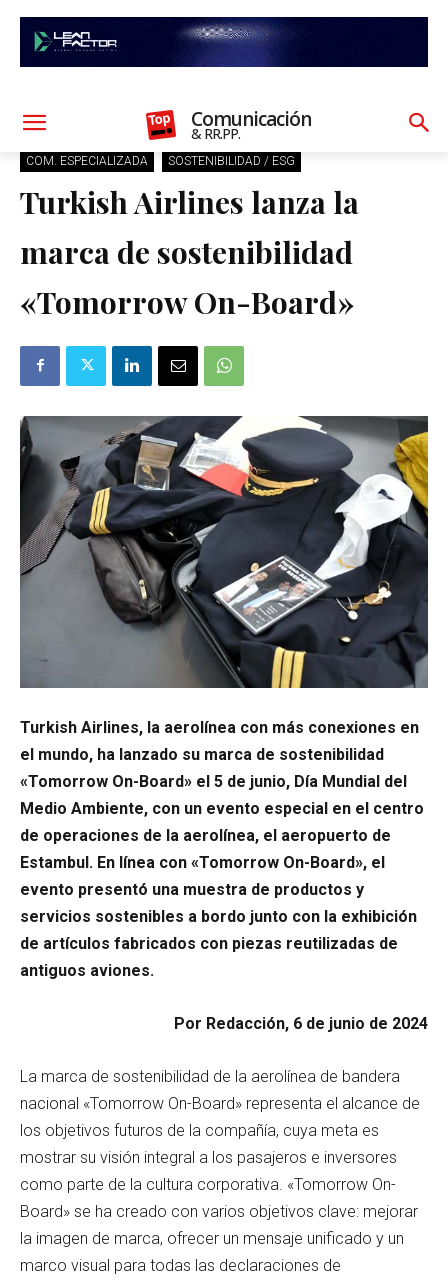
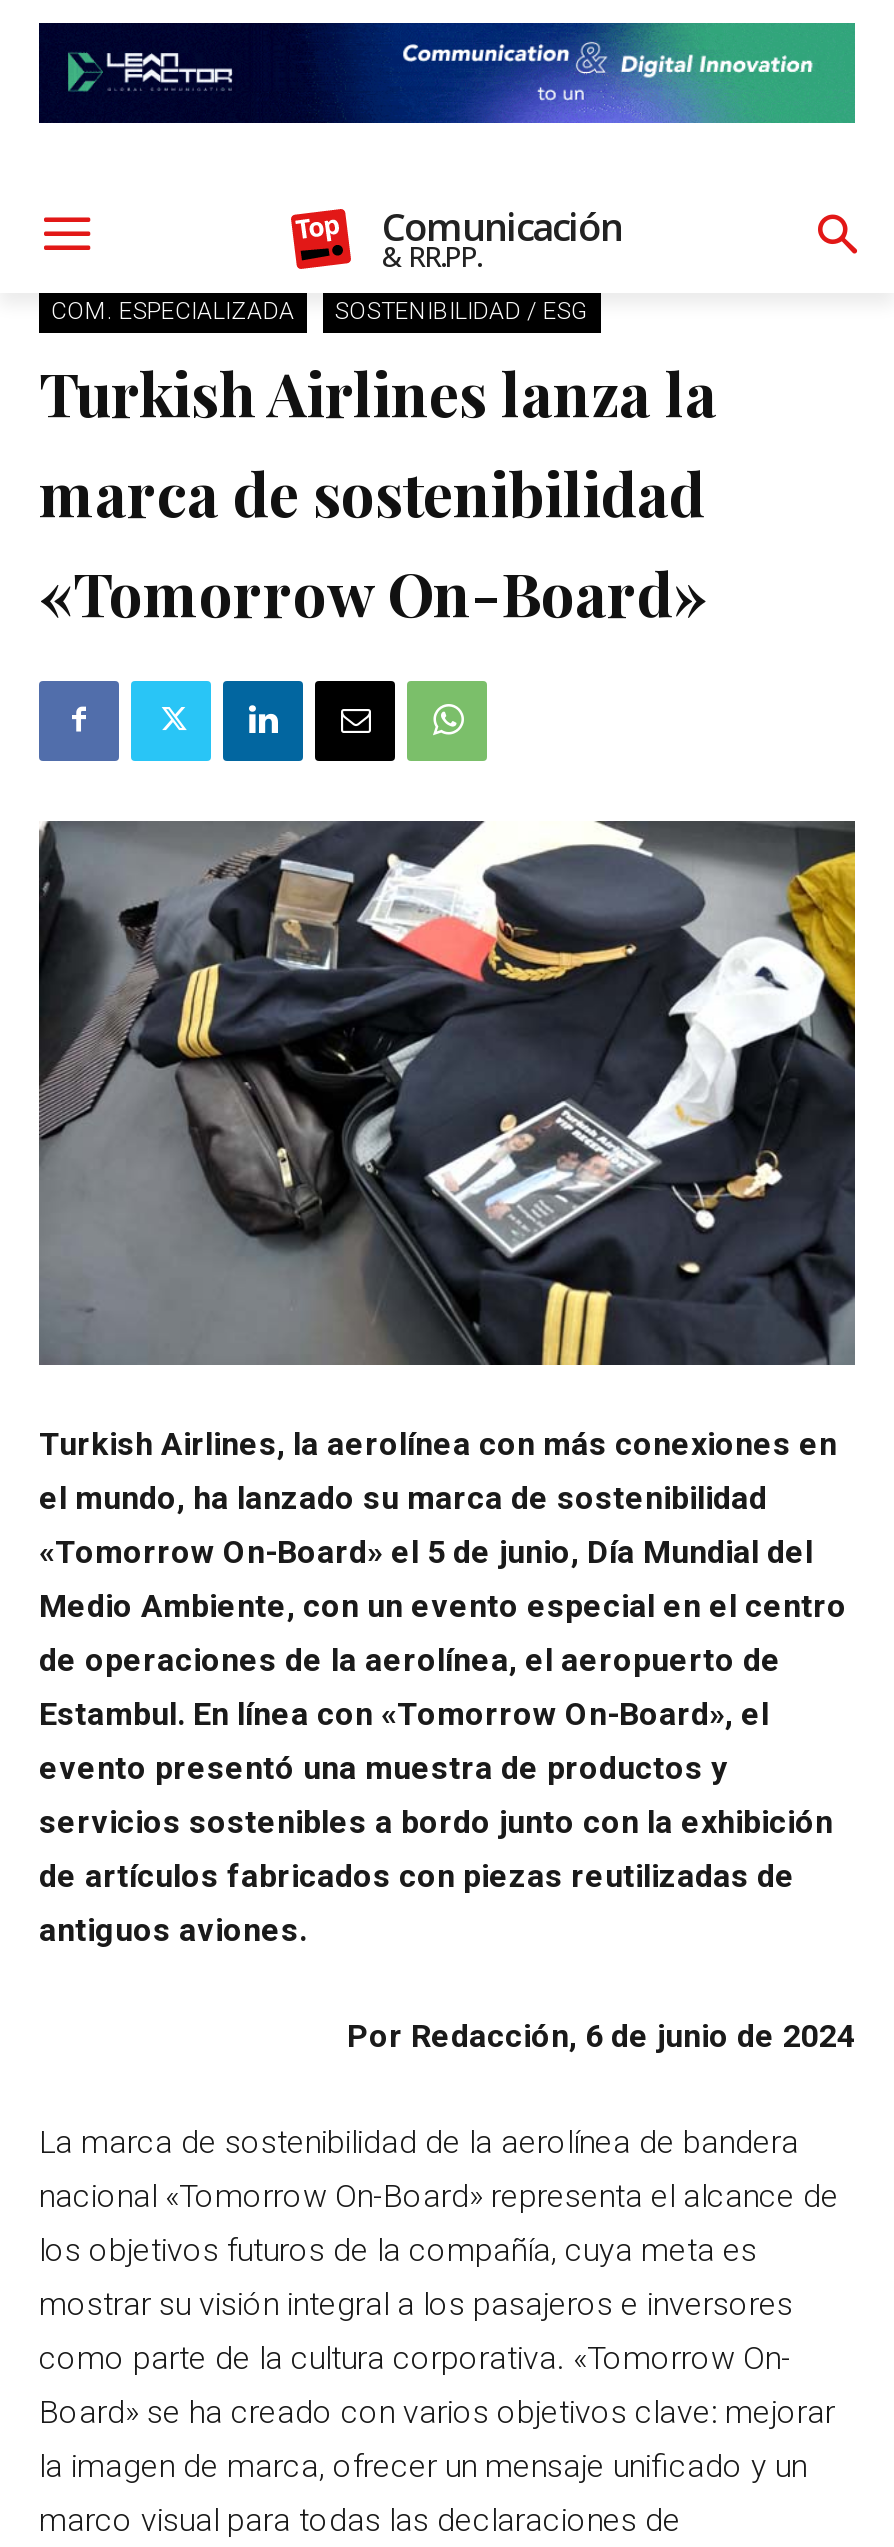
- [image]
+ [image]
